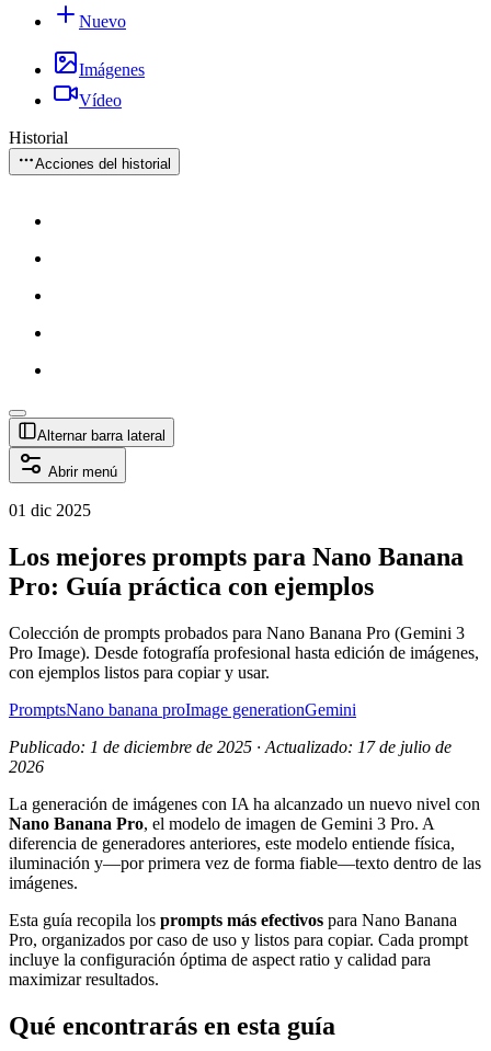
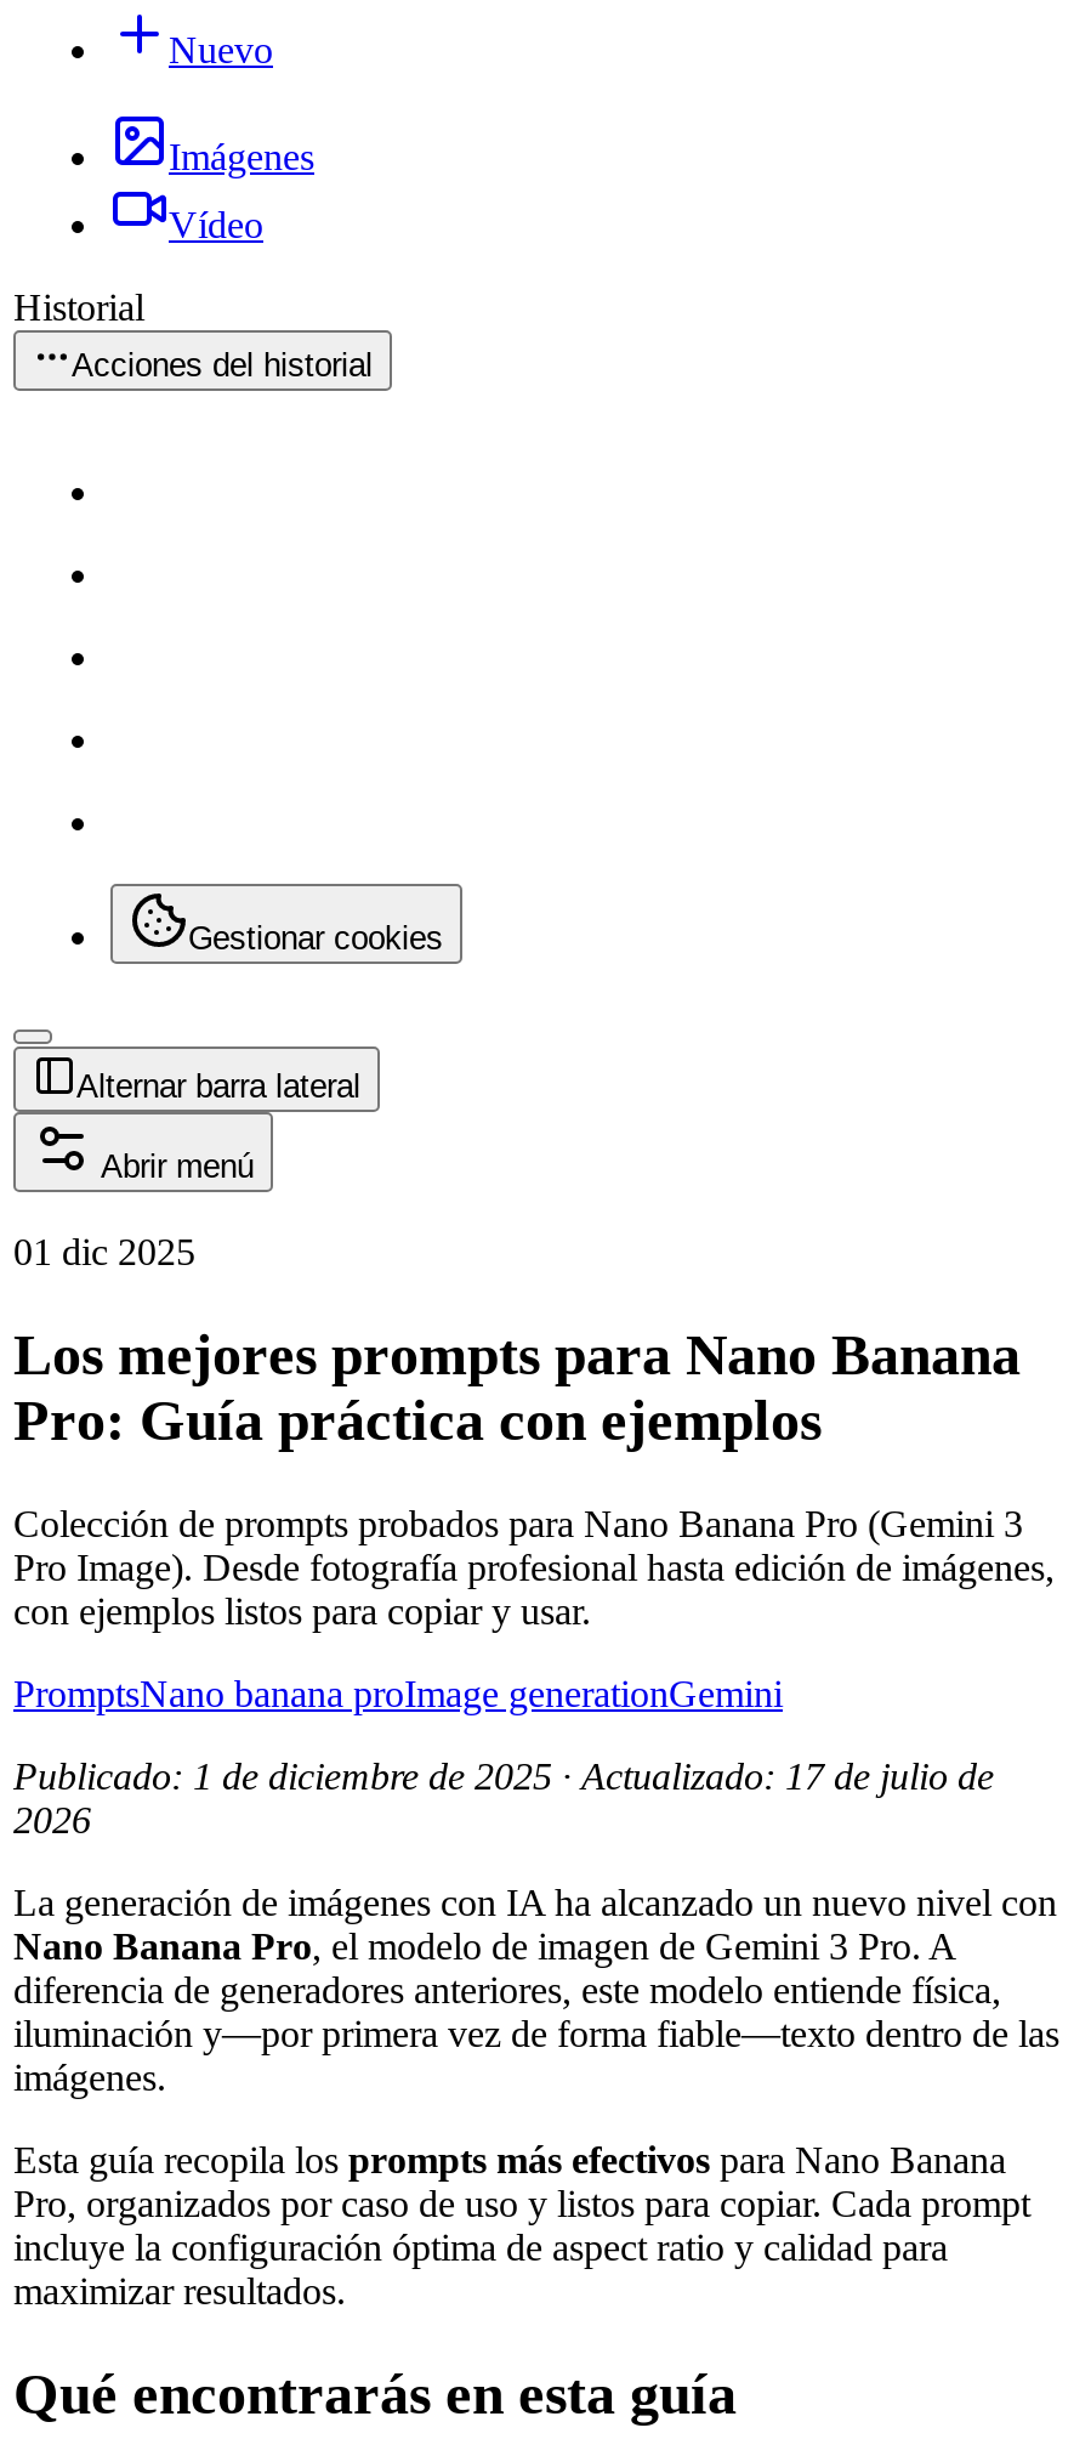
+ Gestionar cookies
